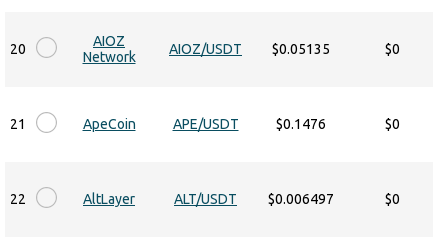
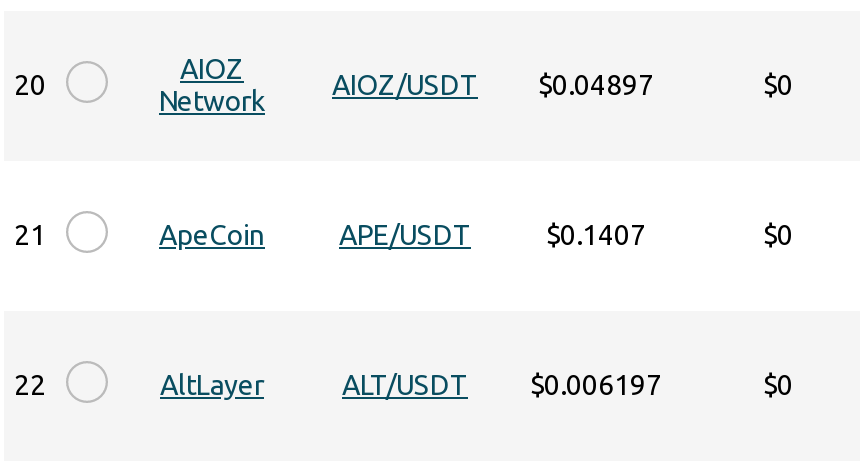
- AIOZ/USDT $0.05135
+ AIOZ/USDT $0.04897

- $0.1476
+ $0.1407

- ALT/USDT $0.006497
+ ALT/USDT $0.006197
